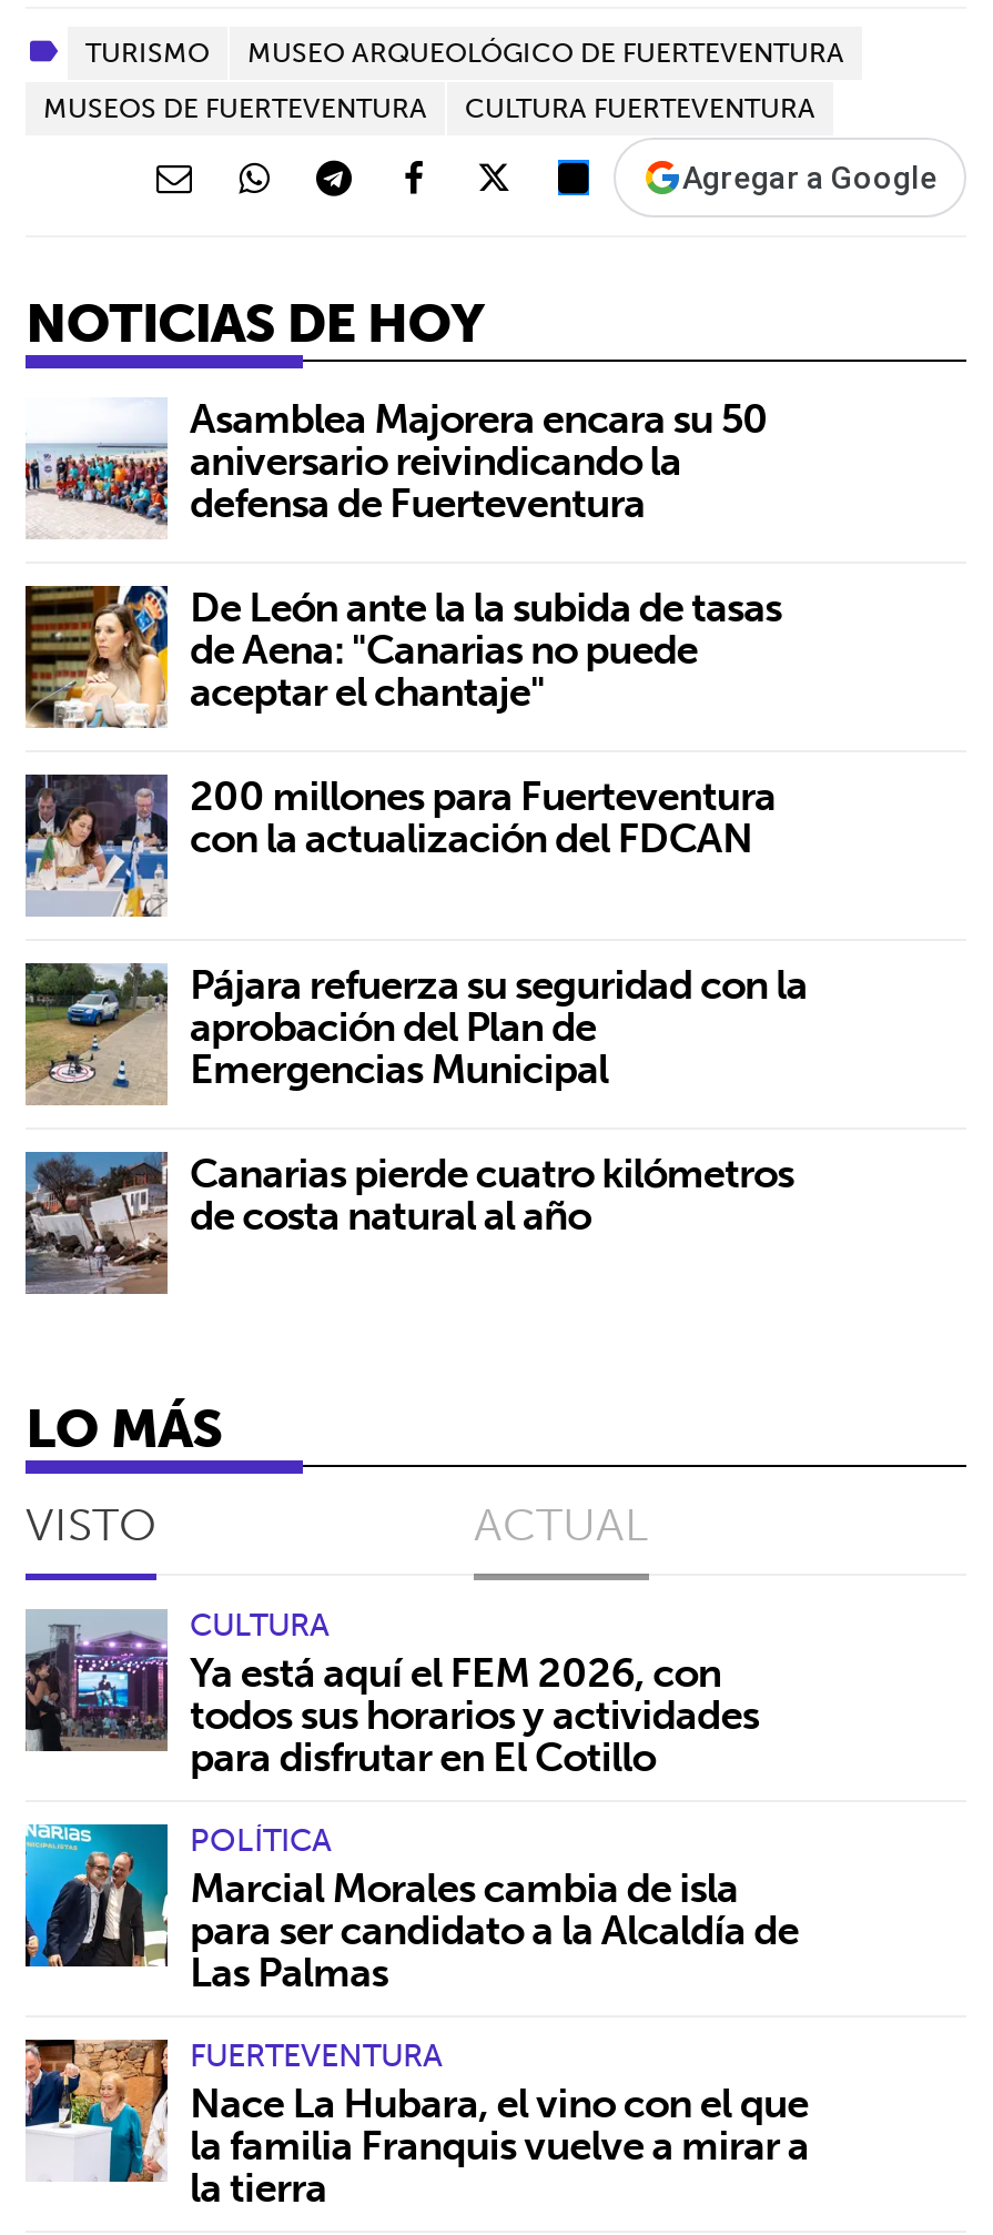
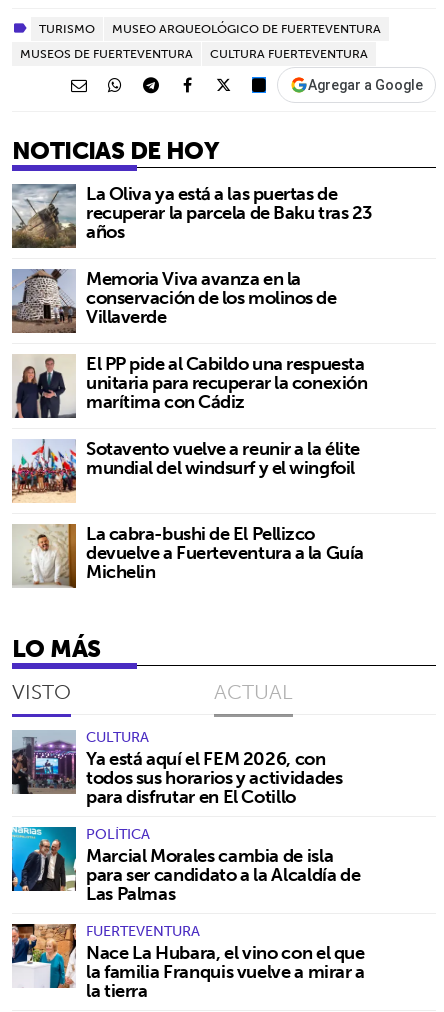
- [image]
- Asamblea Majorera encara su 50
- aniversario reivindicando la
- defensa de Fuerteventura
+ [image]
+ La Oliva ya está a las puertas de
+ recuperar la parcela de Baku tras 23
+ años

- [image]
- De León ante la la subida de tasas
- de Aena: "Canarias no puede
- aceptar el chantaje"
+ [image]
+ Memoria Viva avanza en la
+ conservación de los molinos de
+ Villaverde

- [image]
- 200 millones para Fuerteventura
- con la actualización del FDCAN
+ [image]
+ El PP pide al Cabildo una respuesta
+ unitaria para recuperar la conexión
+ marítima con Cádiz

- [image]
- Pájara refuerza su seguridad con la
- aprobación del Plan de
- Emergencias Municipal
+ [image]
+ Sotavento vuelve a reunir a la élite
+ mundial del windsurf y el wingfoil

- [image]
- Canarias pierde cuatro kilómetros
- de costa natural al año
+ [image]
+ La cabra-bushi de El Pellizco
+ devuelve a Fuerteventura a la Guía
+ Michelin
